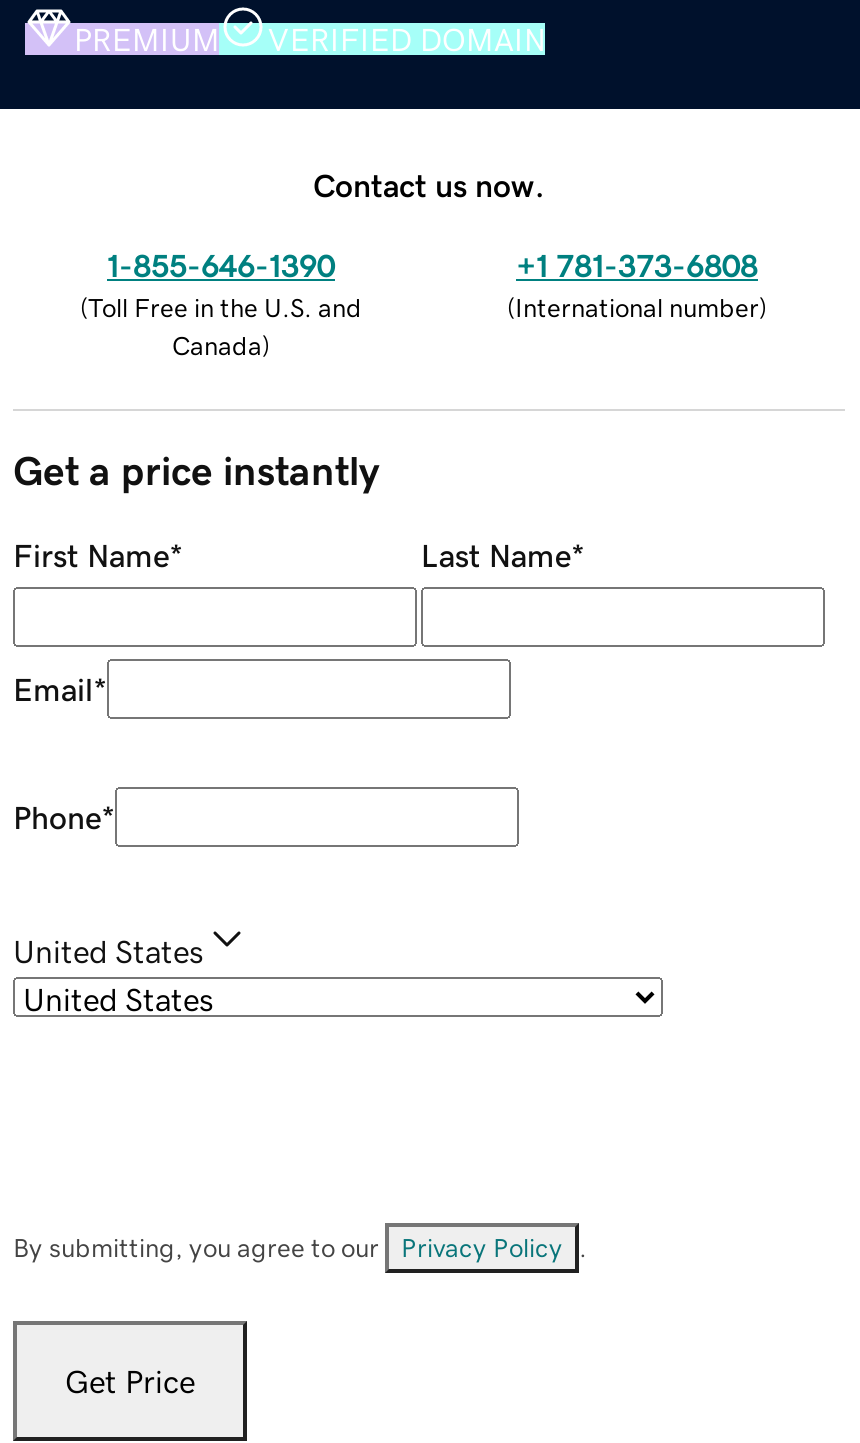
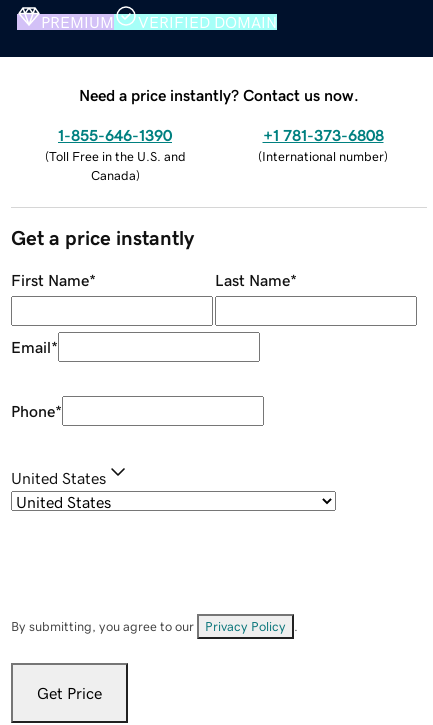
- Contact us now.
+ Need a price instantly? Contact us now.
